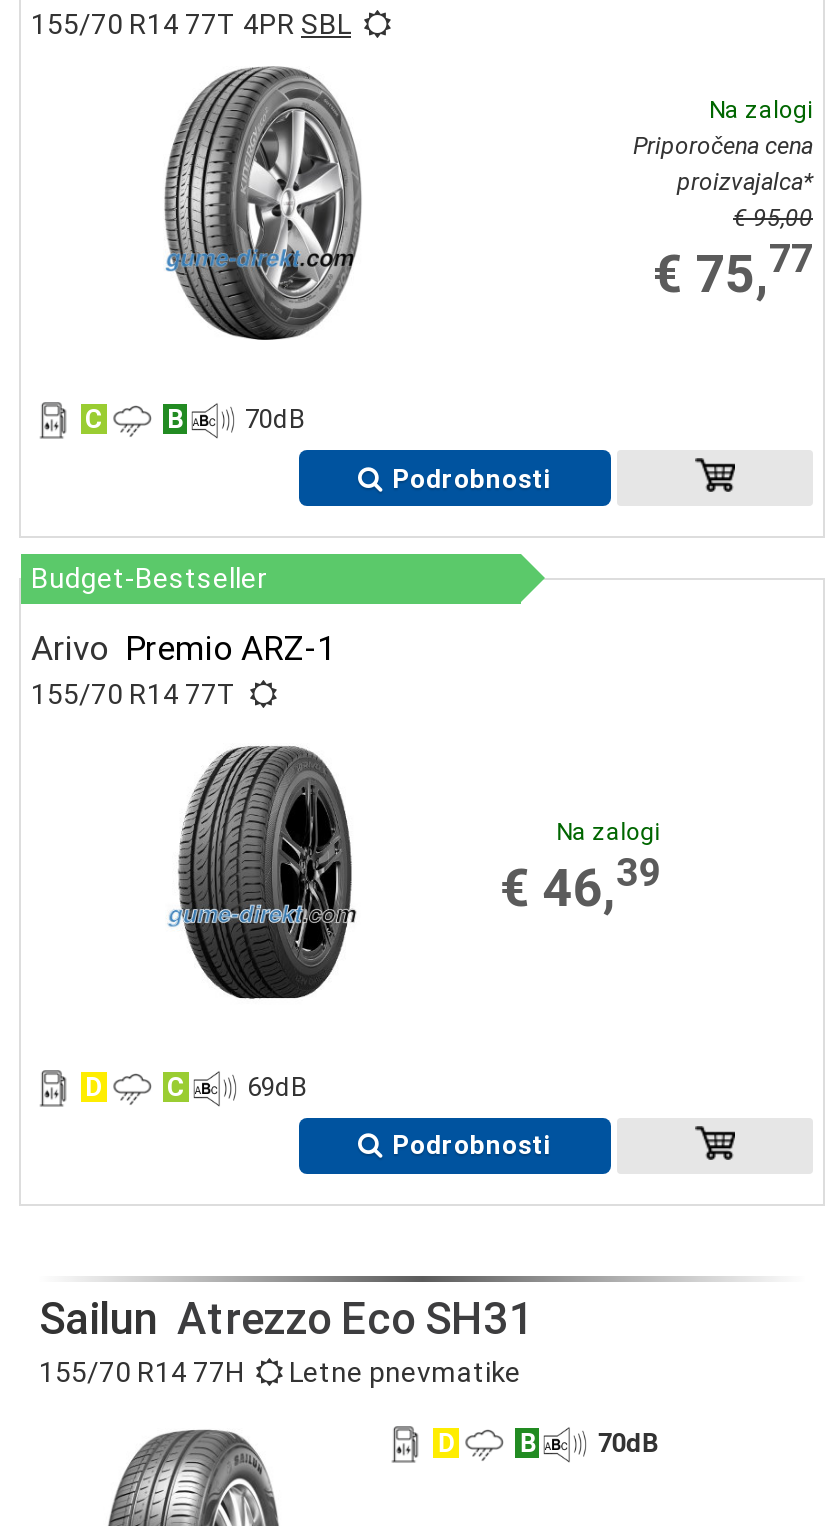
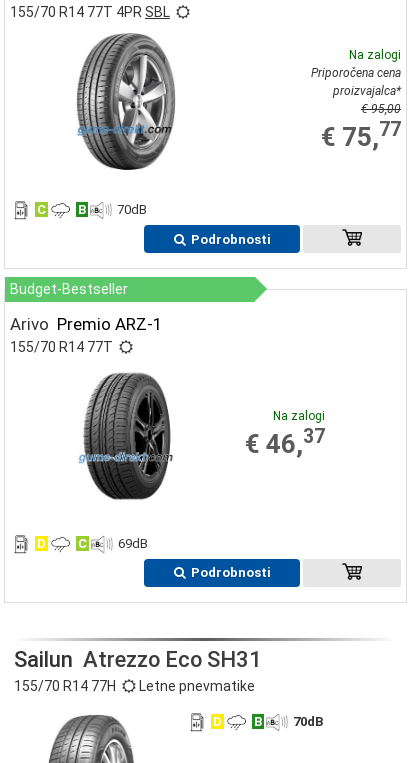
- € 46,39
+ € 46,37
